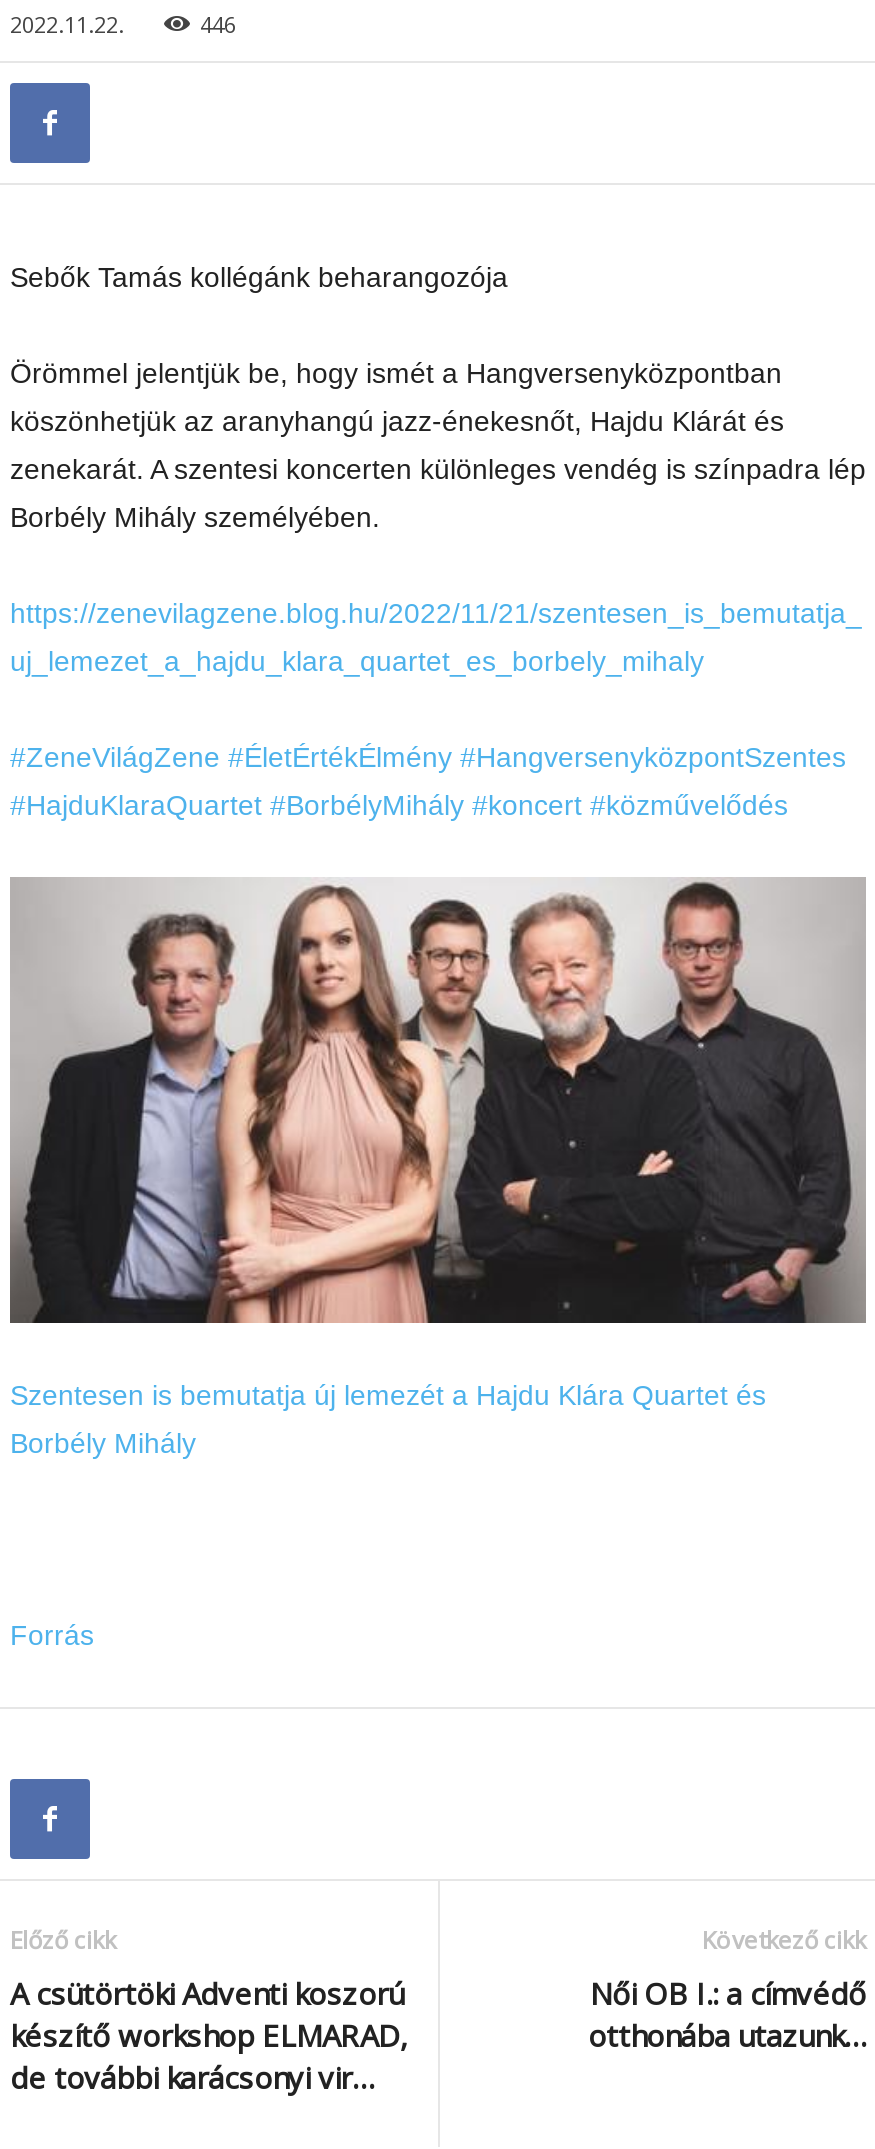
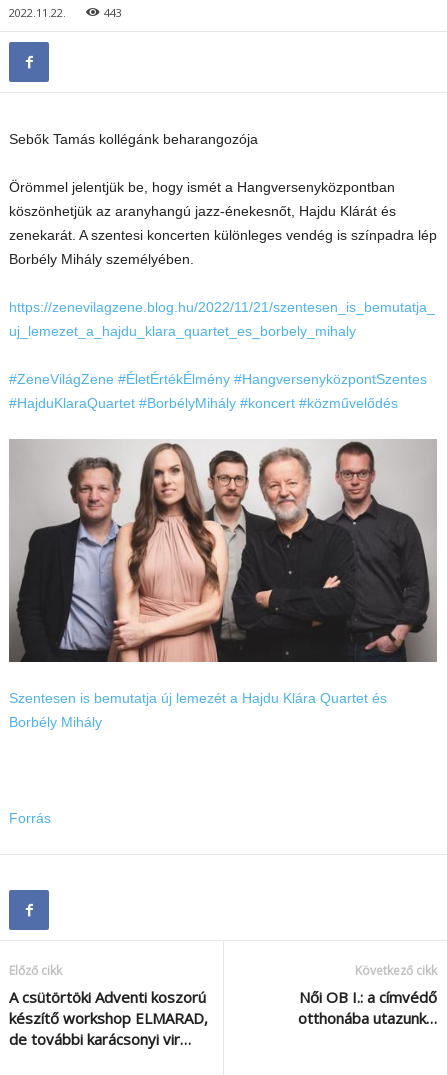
- 446
+ 443
